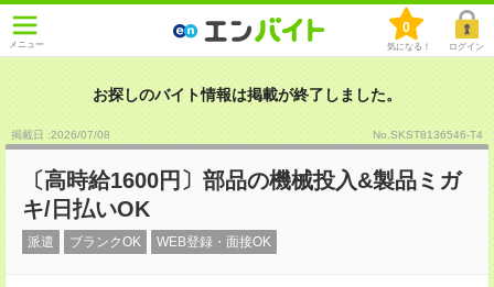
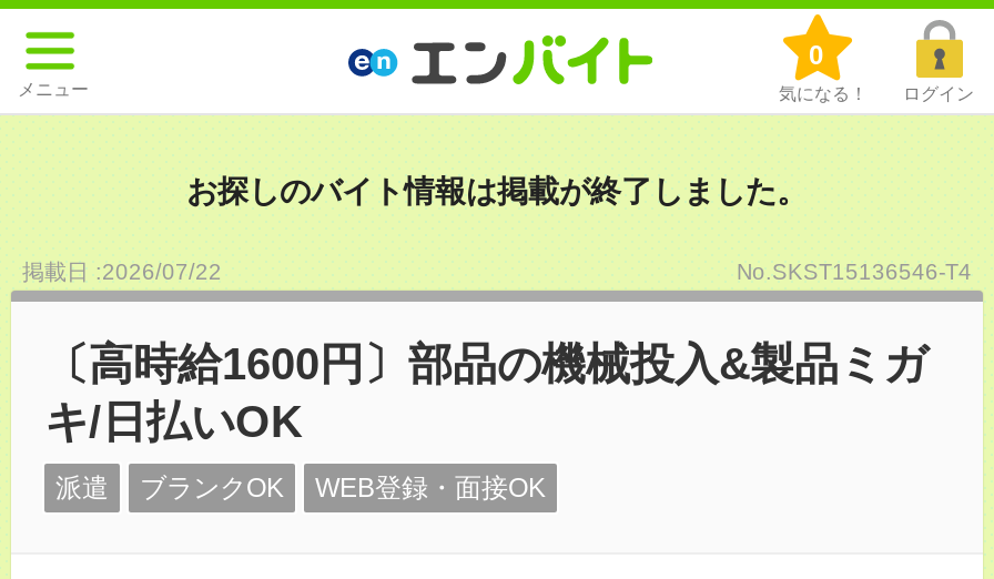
- 掲載日 :2026/07/08
- No.SKST8136546-T4
+ 掲載日 :2026/07/22
+ No.SKST15136546-T4
